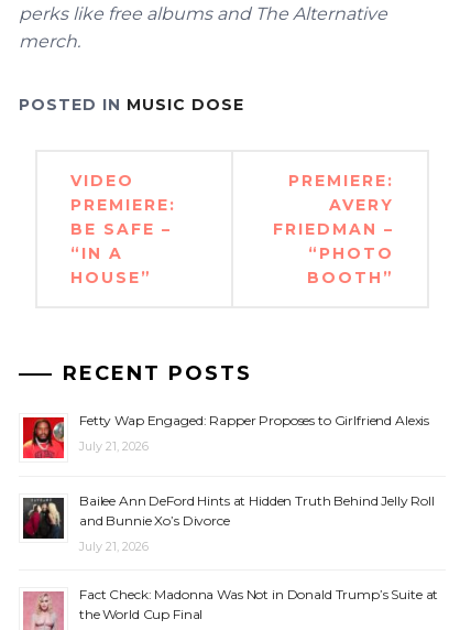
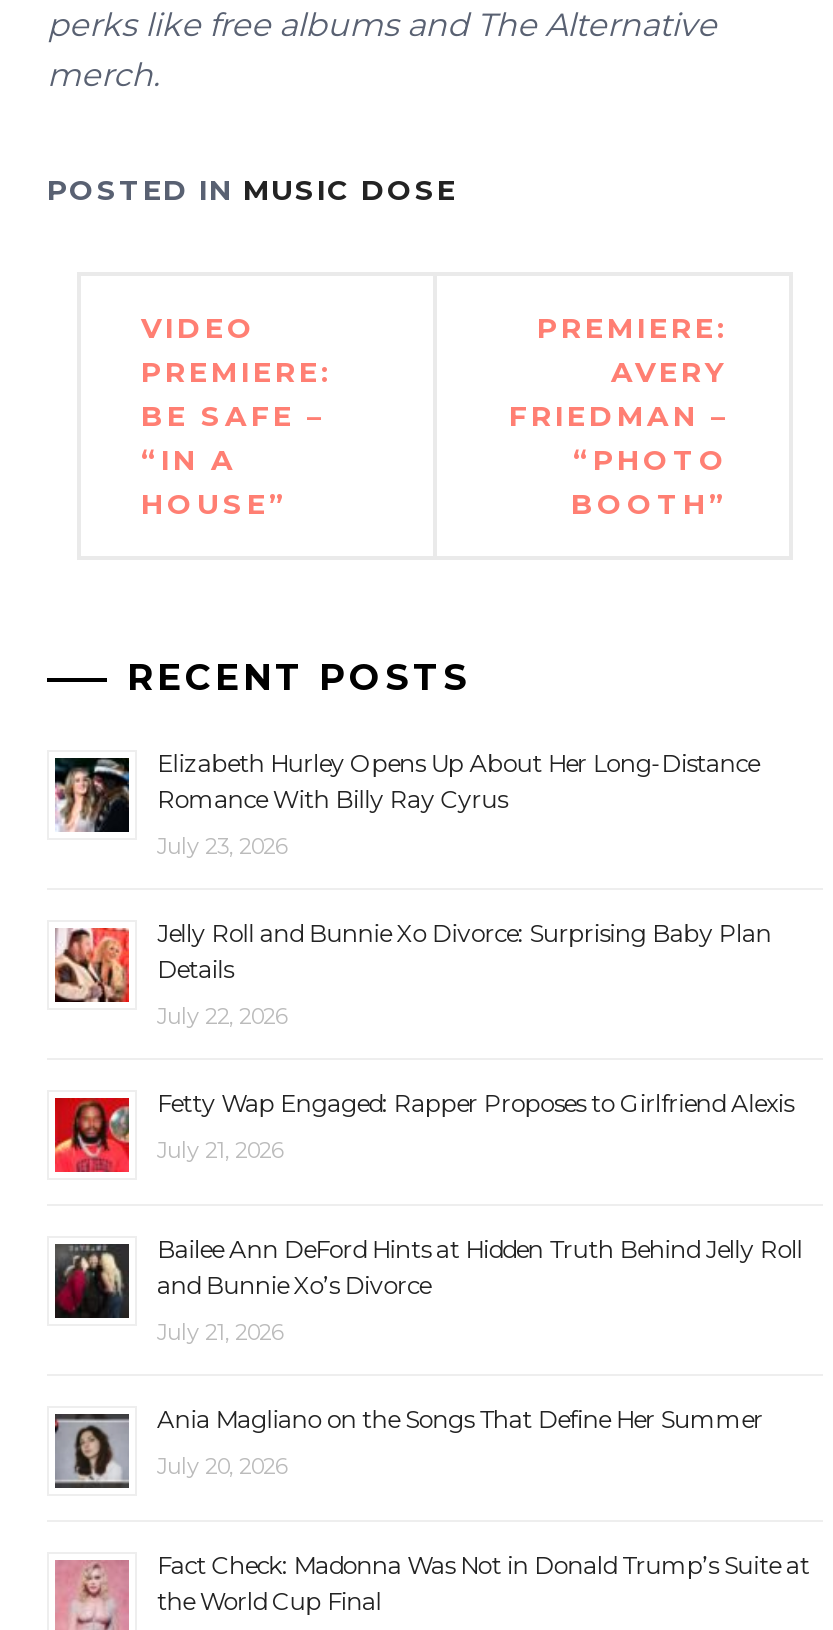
+ [image]
+ Elizabeth Hurley Opens Up About Her Long-Distance
+ Romance With Billy Ray Cyrus
+ July 23, 2026
+ Jelly Roll and Bunnie Xo Divorce: Surprising Baby Plan
+ Details
+ July 22, 2026

+ [image]

+ [image]
+ Ania Magliano on the Songs That Define Her Summer
+ July 20, 2026
